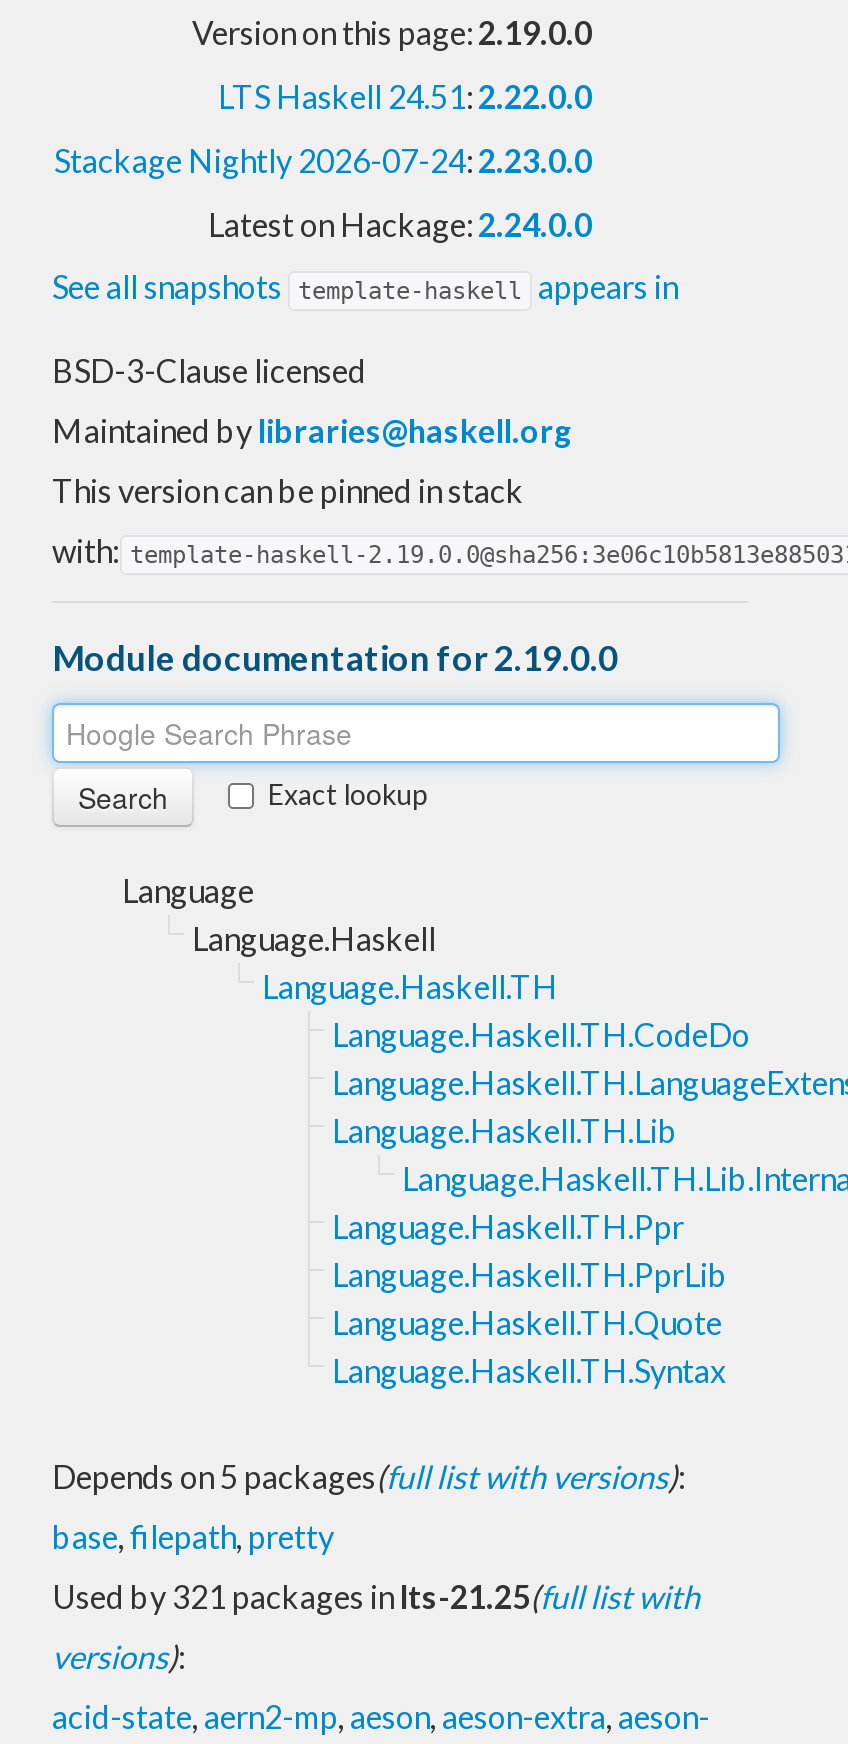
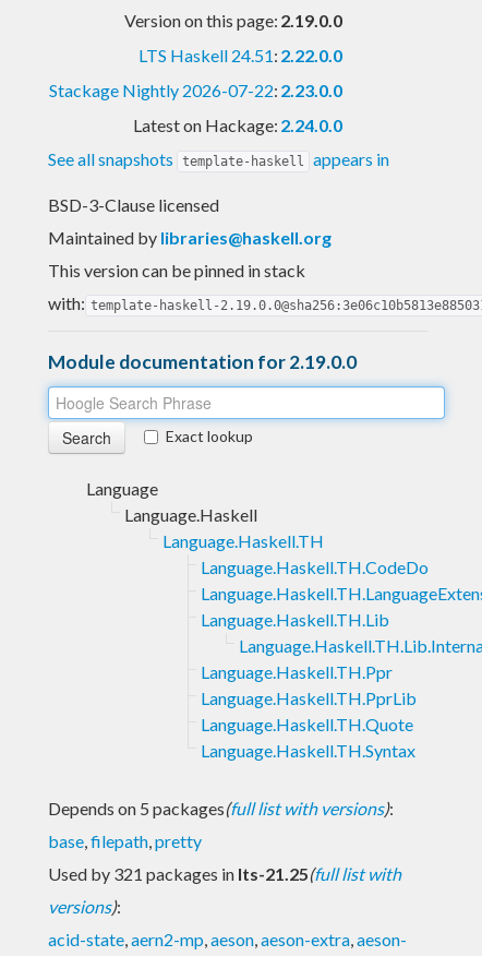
- Stackage Nightly 2026-07-24: 2.23.0.0
+ Stackage Nightly 2026-07-22: 2.23.0.0
